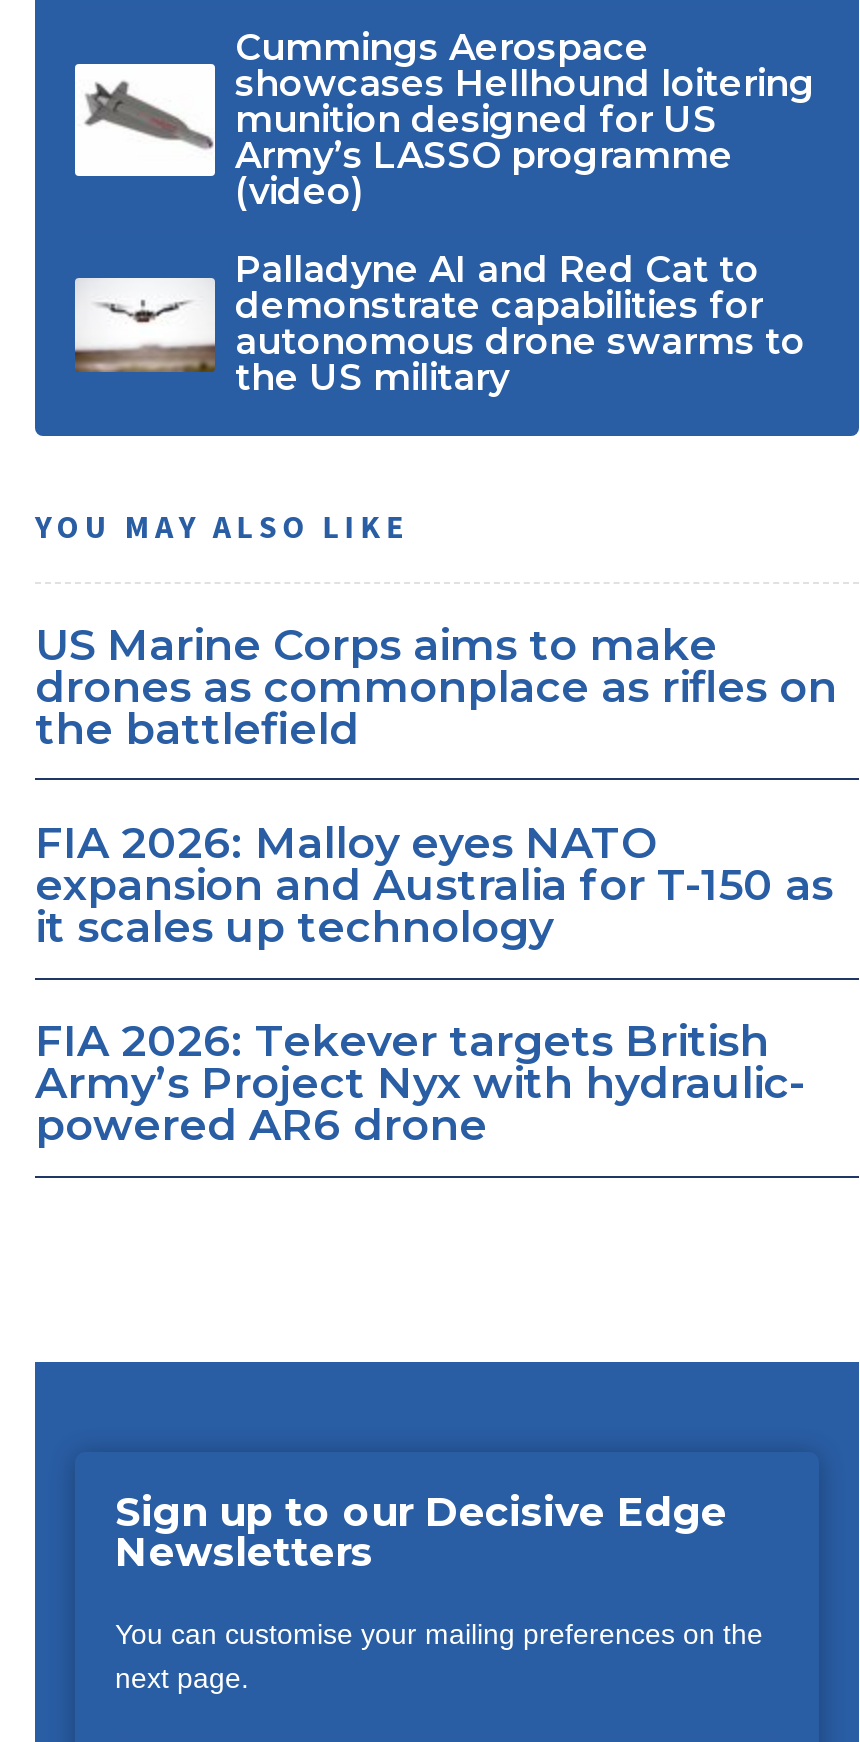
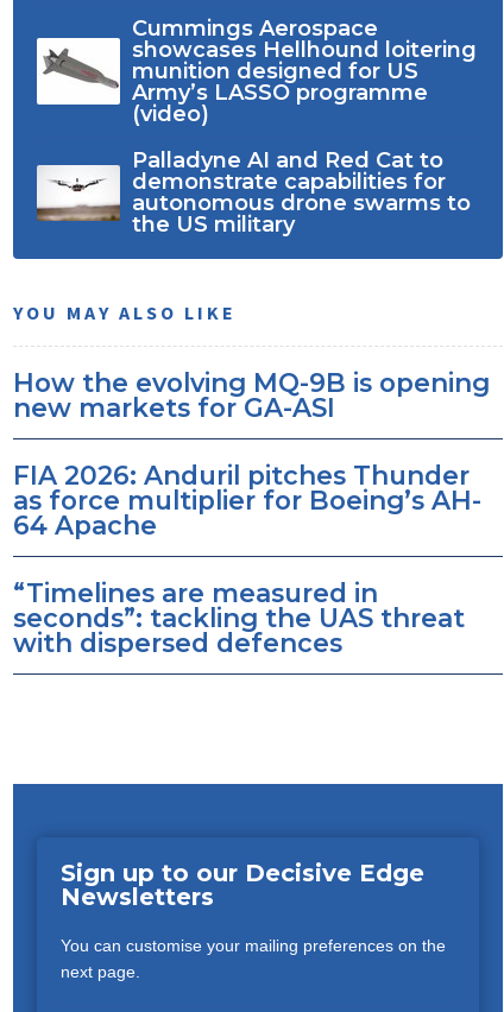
- US Marine Corps aims to make
- drones as commonplace as rifles on
- the battlefield
+ How the evolving MQ-9B is opening
+ new markets for GA-ASI

- FIA 2026: Malloy eyes NATO
- expansion and Australia for T-150 as
- it scales up technology
+ FIA 2026: Anduril pitches Thunder
+ as force multiplier for Boeing’s AH-
+ 64 Apache

- FIA 2026: Tekever targets British
- Army’s Project Nyx with hydraulic-
- powered AR6 drone
+ “Timelines are measured in
+ seconds”: tackling the UAS threat
+ with dispersed defences
